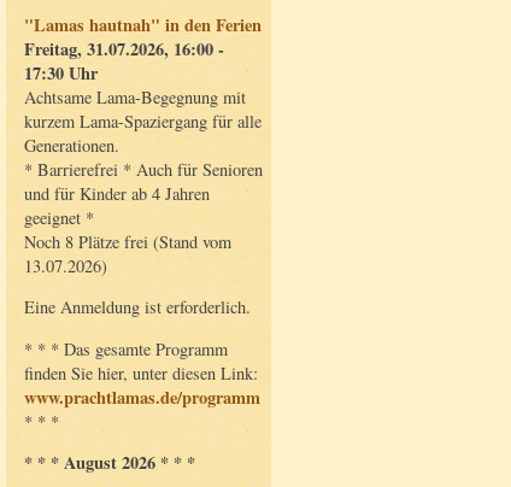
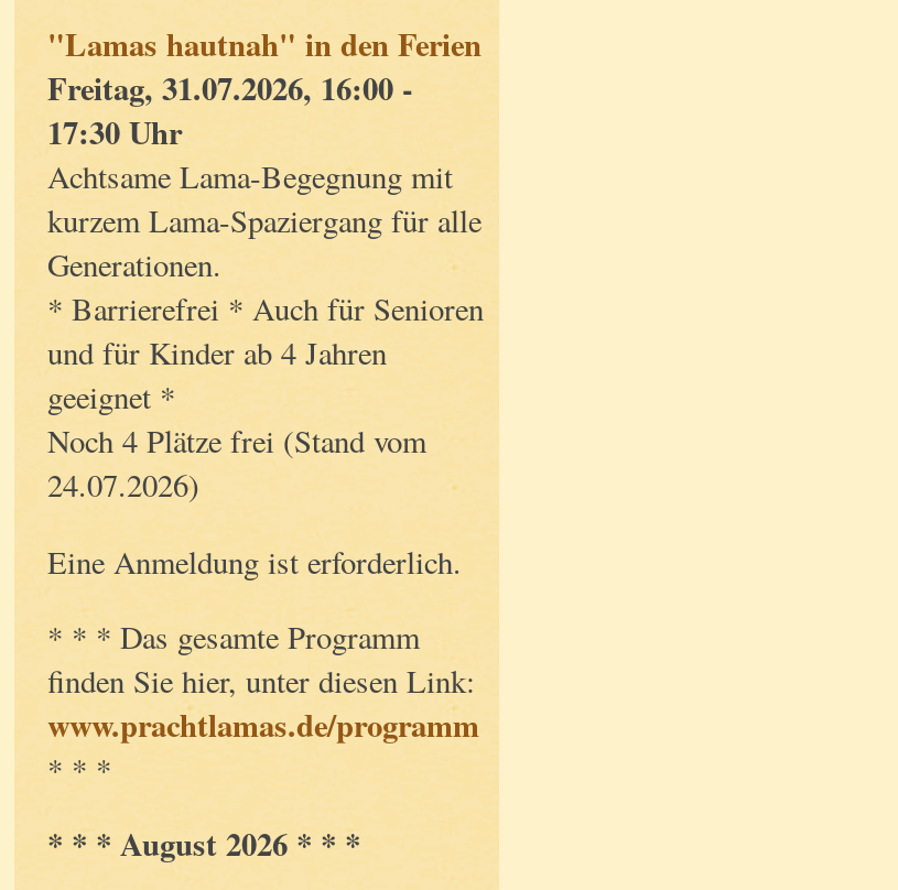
- Noch 8 Plätze frei (Stand vom
+ Noch 4 Plätze frei (Stand vom

- 13.07.2026)
+ 24.07.2026)
